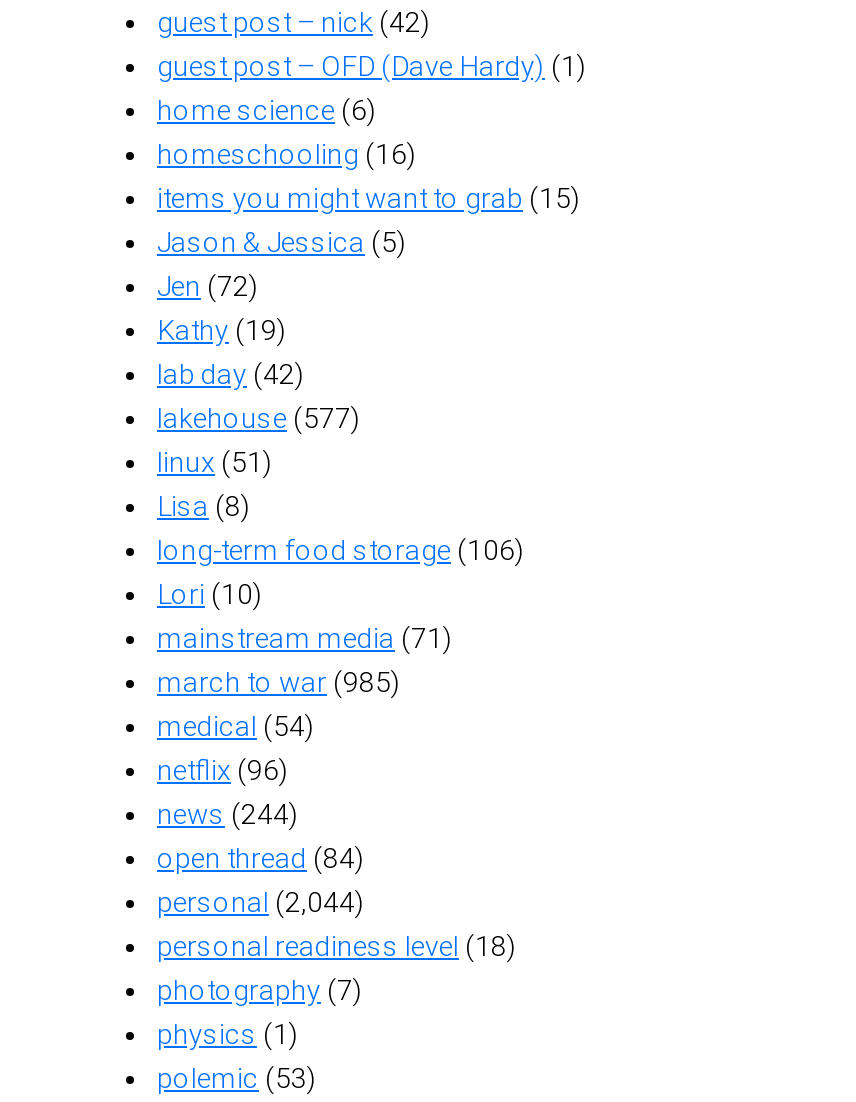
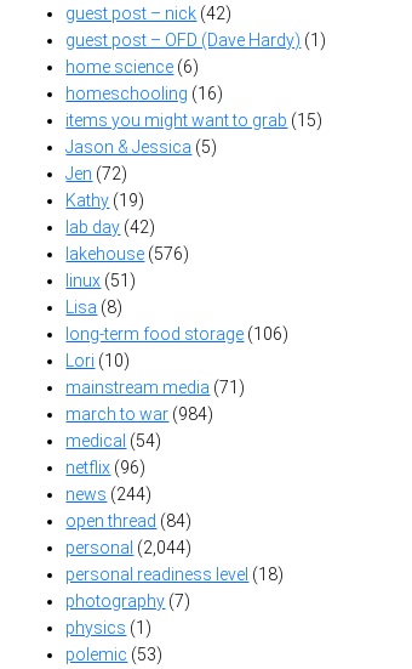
- lakehouse (577)
+ lakehouse (576)

- march to war (985)
+ march to war (984)
